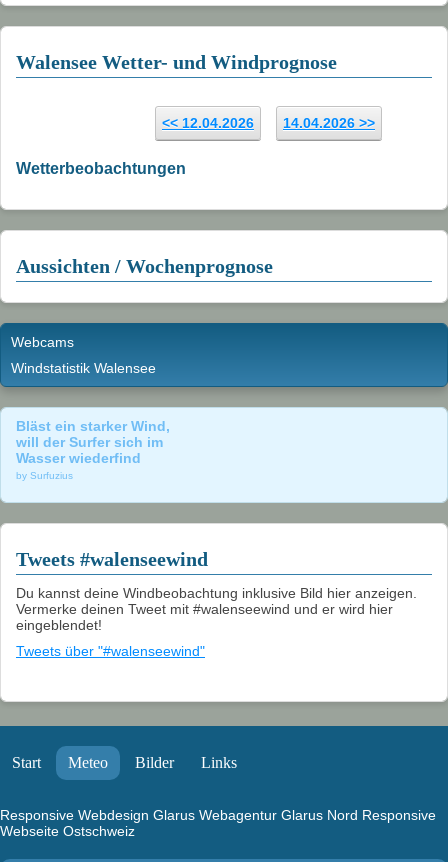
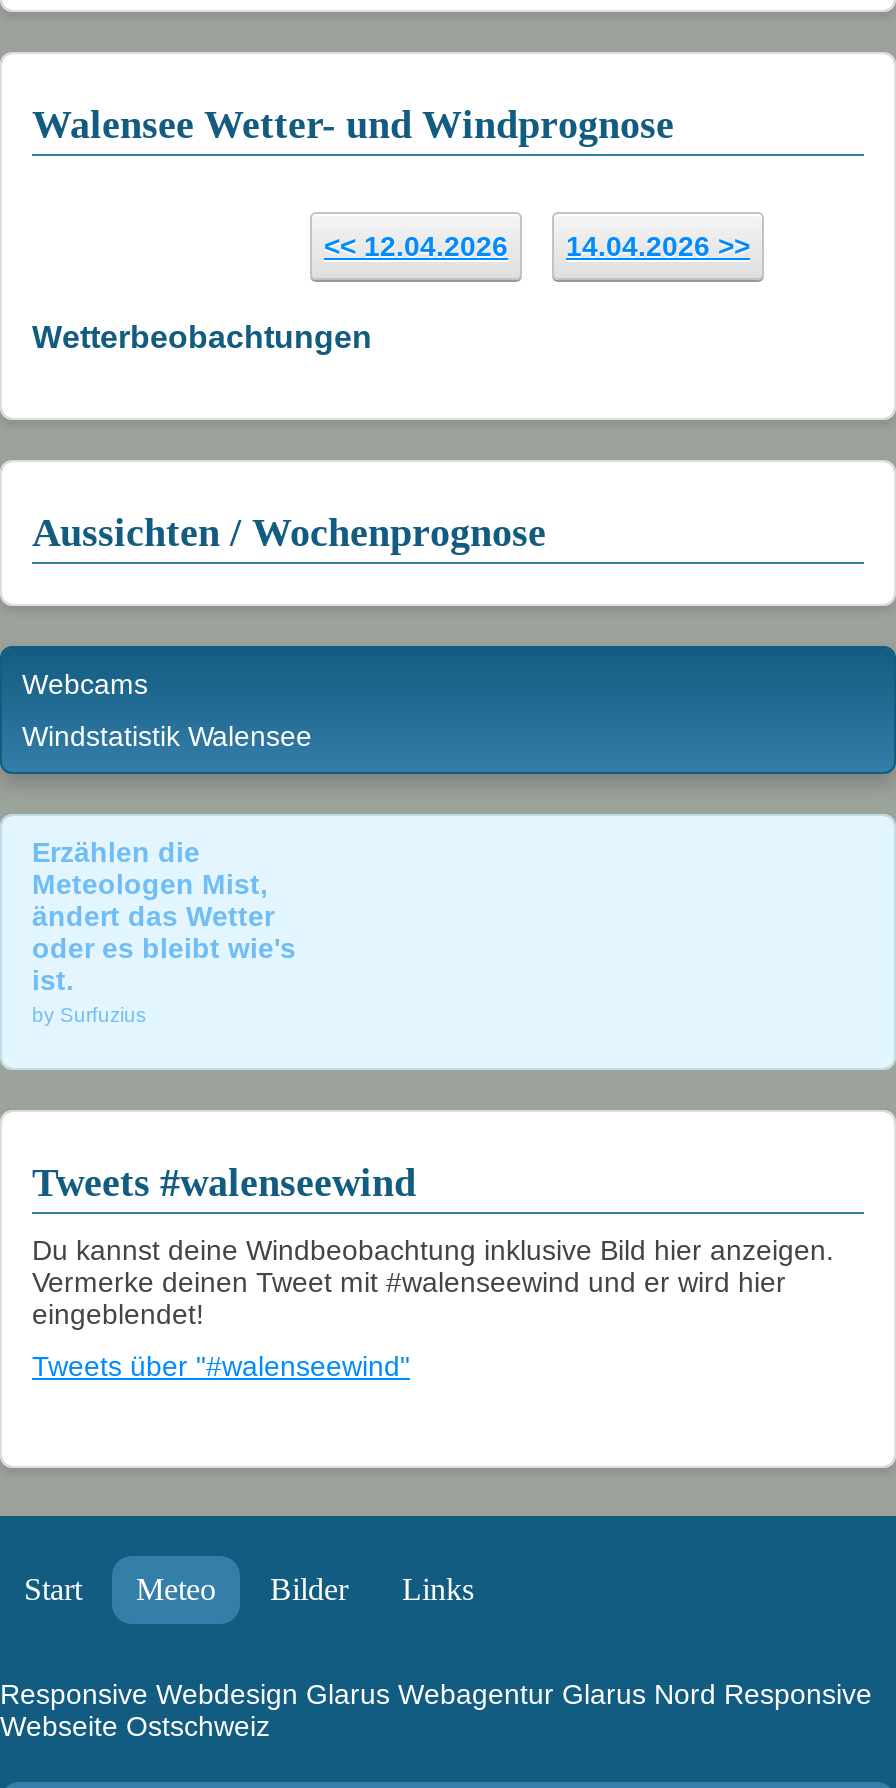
- Bläst ein starker Wind,
- will der Surfer sich im
- Wasser wiederfind
+ Erzählen die
+ Meteologen Mist,
+ ändert das Wetter
+ oder es bleibt wie's
+ ist.
